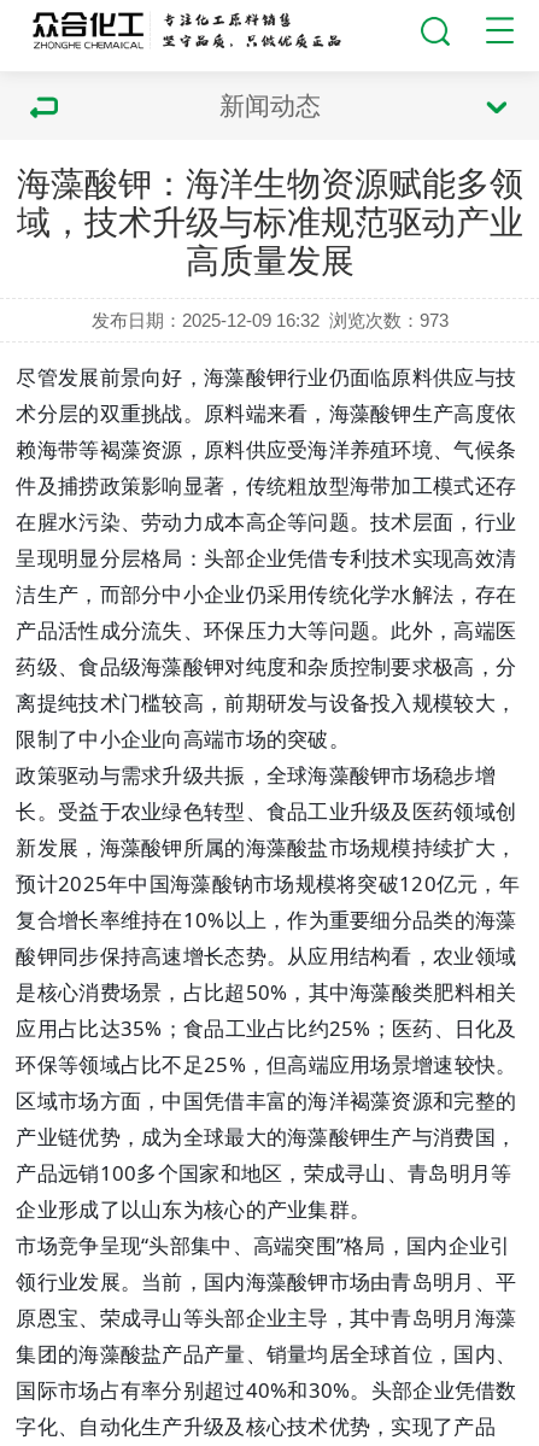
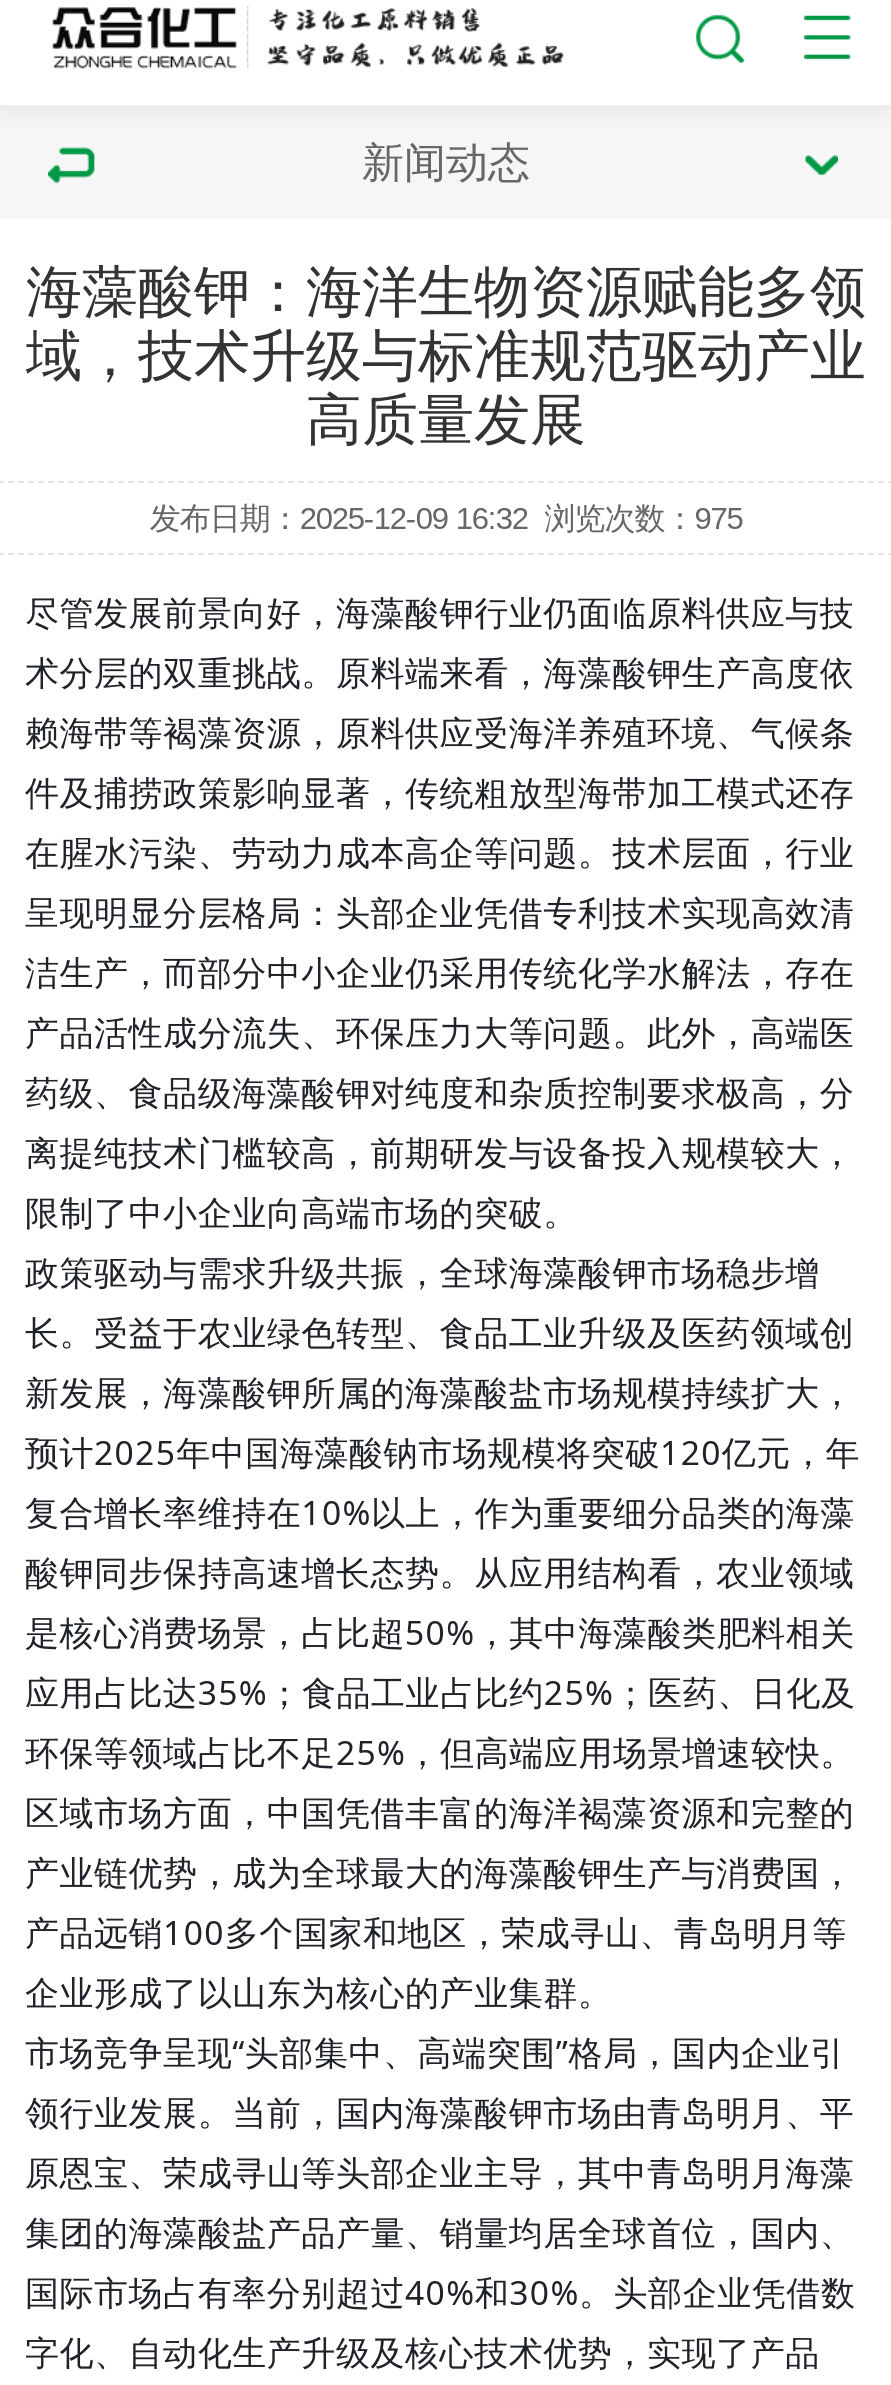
- 发布日期：2025-12-09 16:32 浏览次数：973
+ 发布日期：2025-12-09 16:32 浏览次数：975
